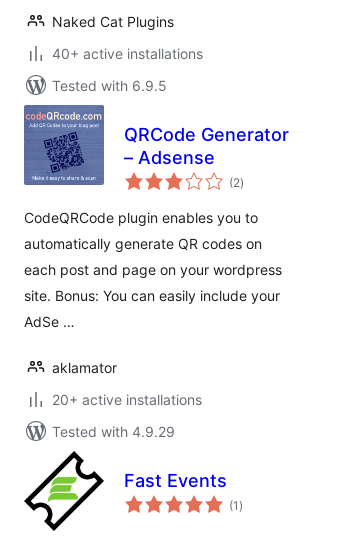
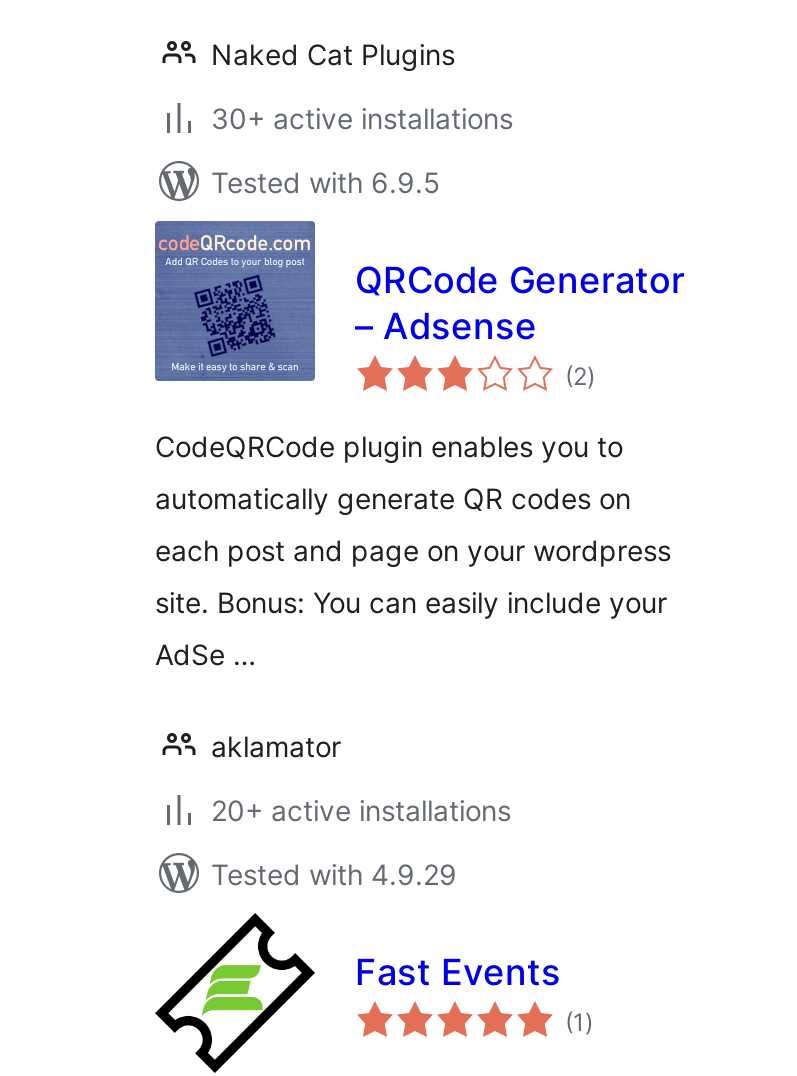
- 40+ active installations
+ 30+ active installations
